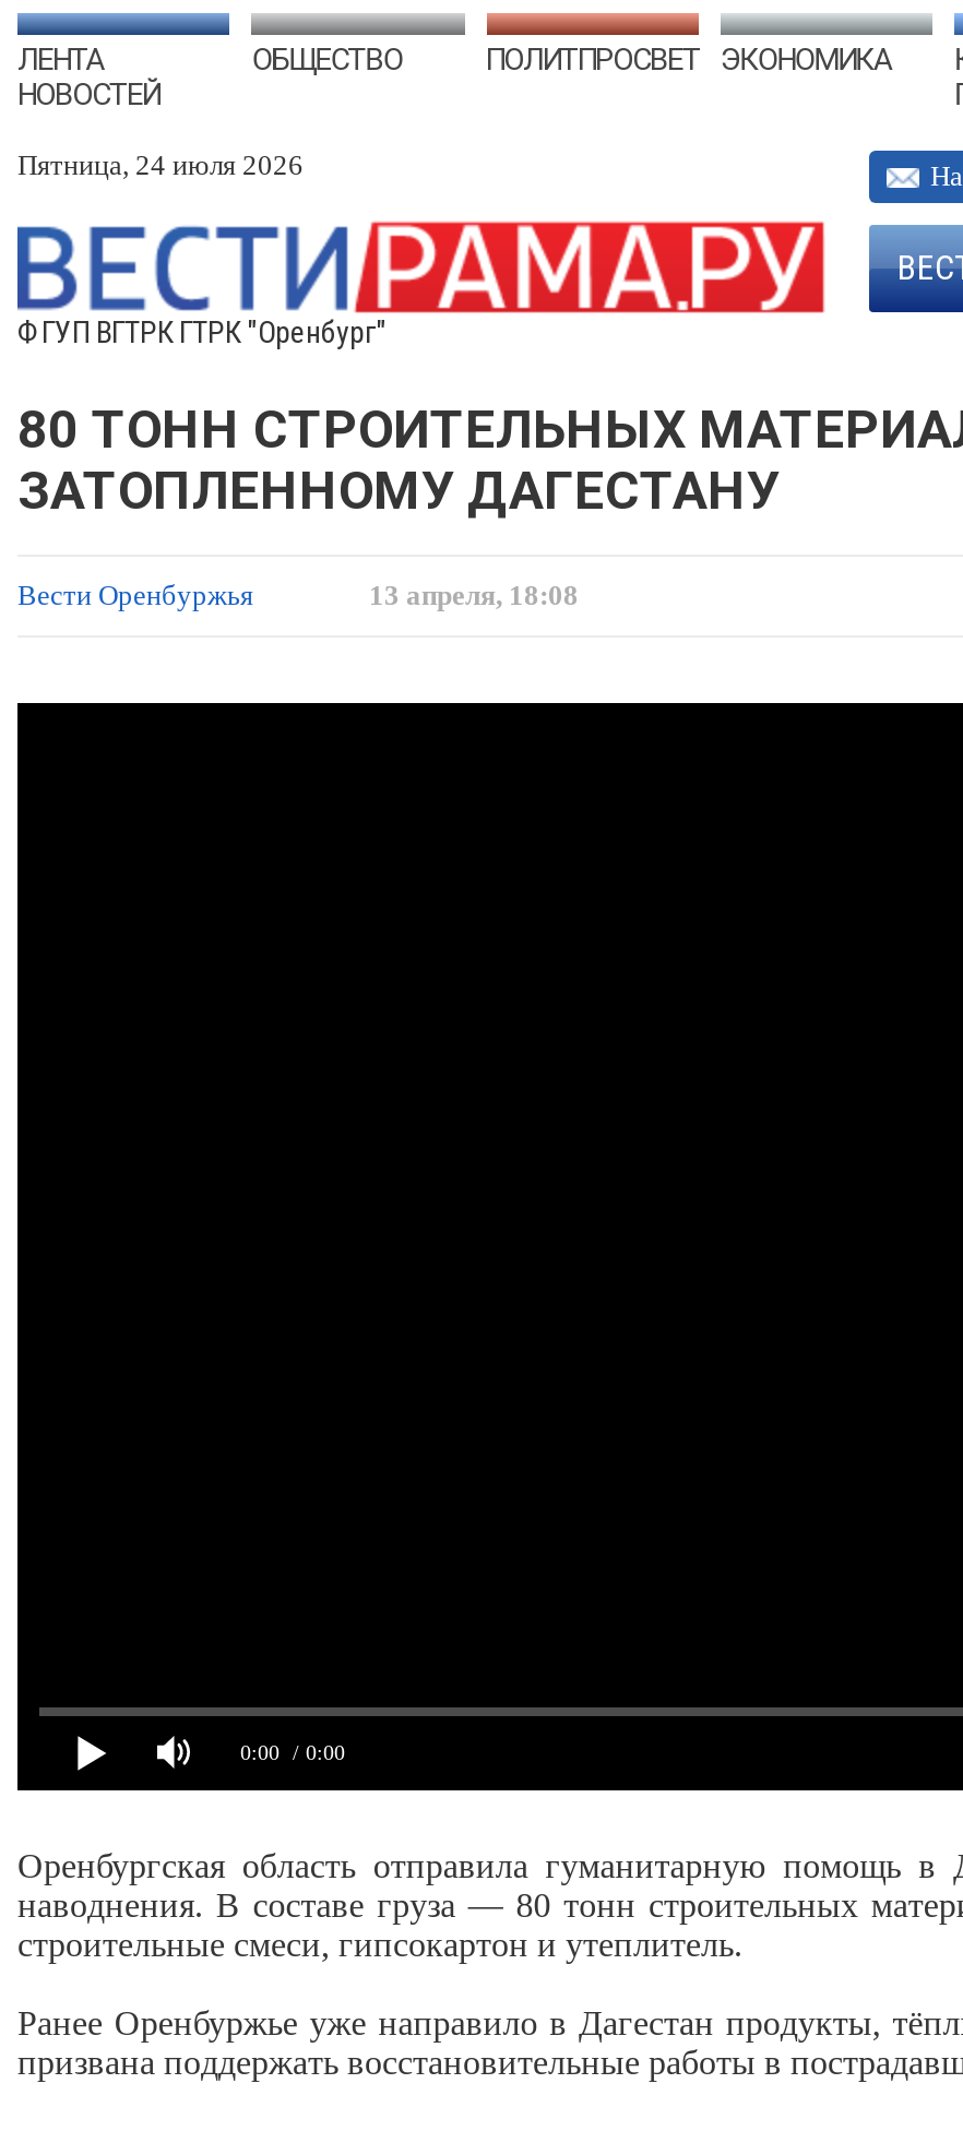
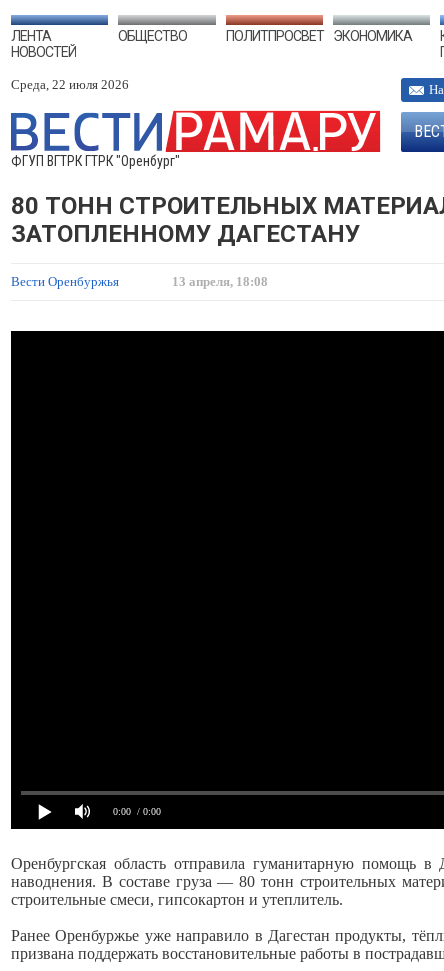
- Пятница, 24 июля 2026
+ Среда, 22 июля 2026
